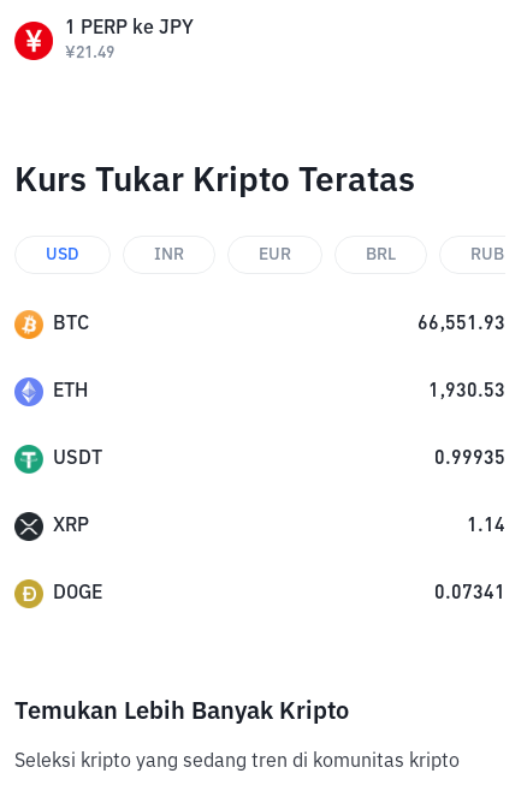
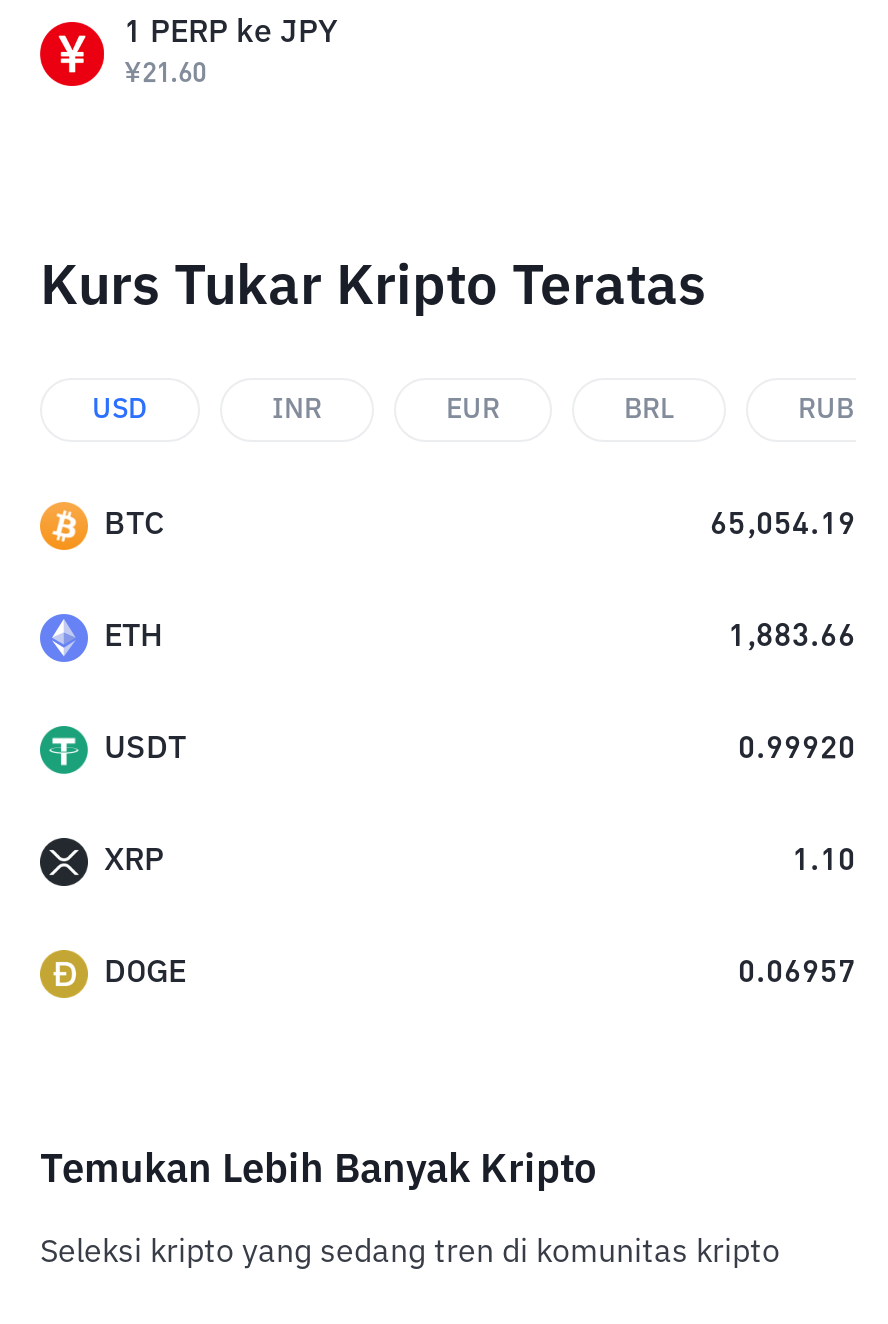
- ¥21.49
+ ¥21.60

- 66,551.93
+ 65,054.19

- 1,930.53
+ 1,883.66

- 0.99935
+ 0.99920

- 1.14
+ 1.10

- 0.07341
+ 0.06957
